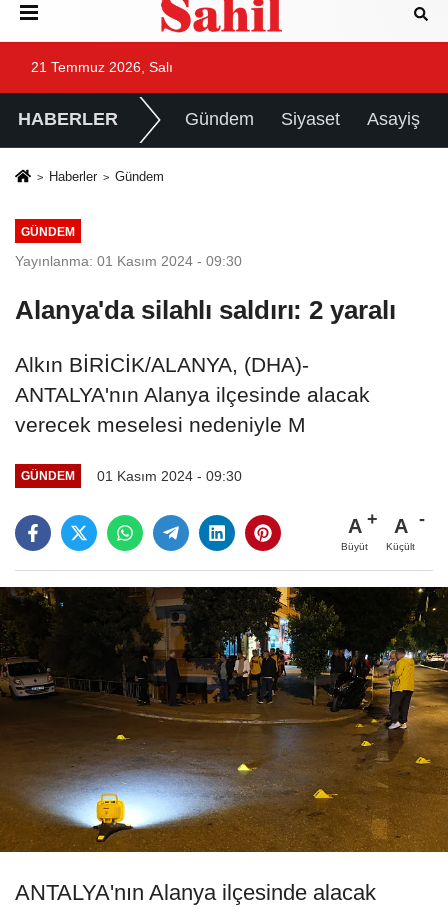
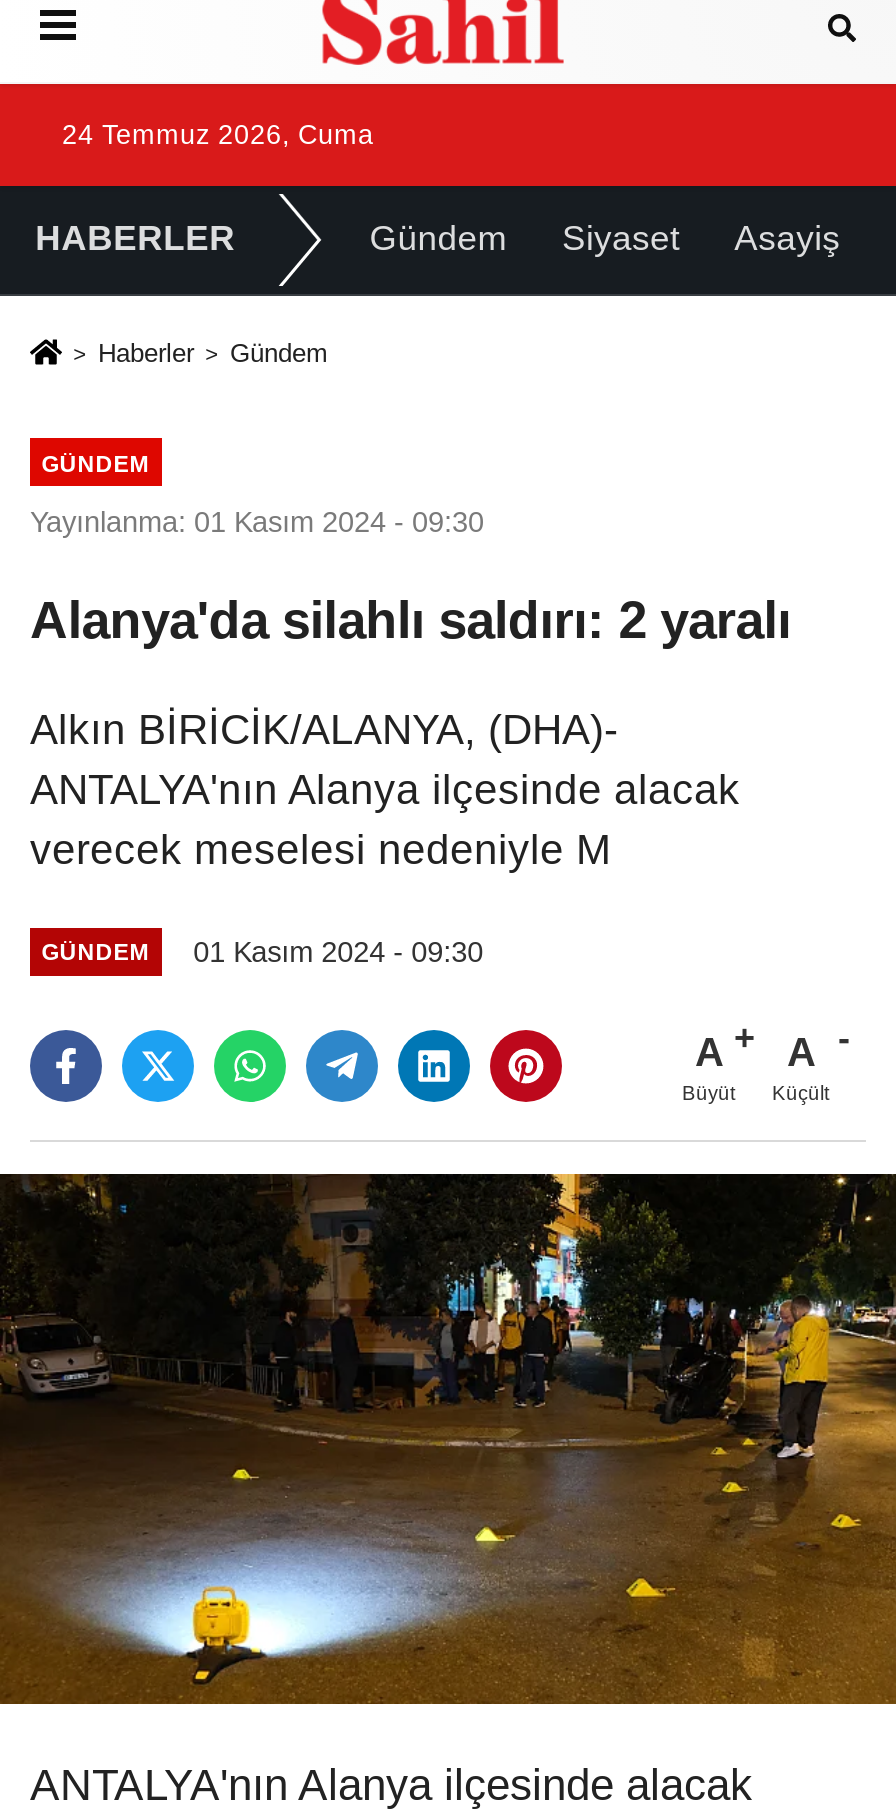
- 21 Temmuz 2026, Salı
+ 24 Temmuz 2026, Cuma
